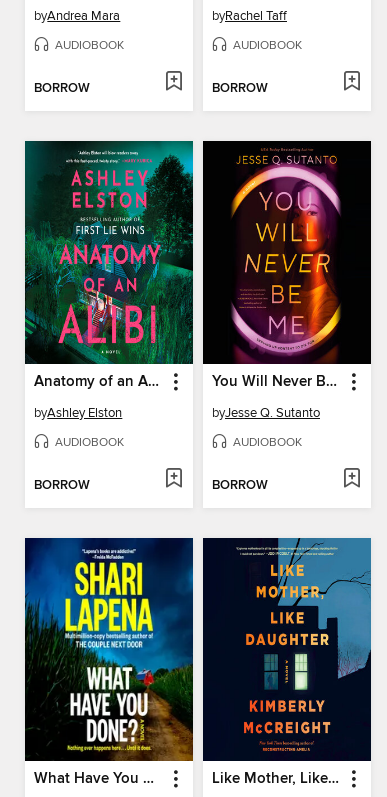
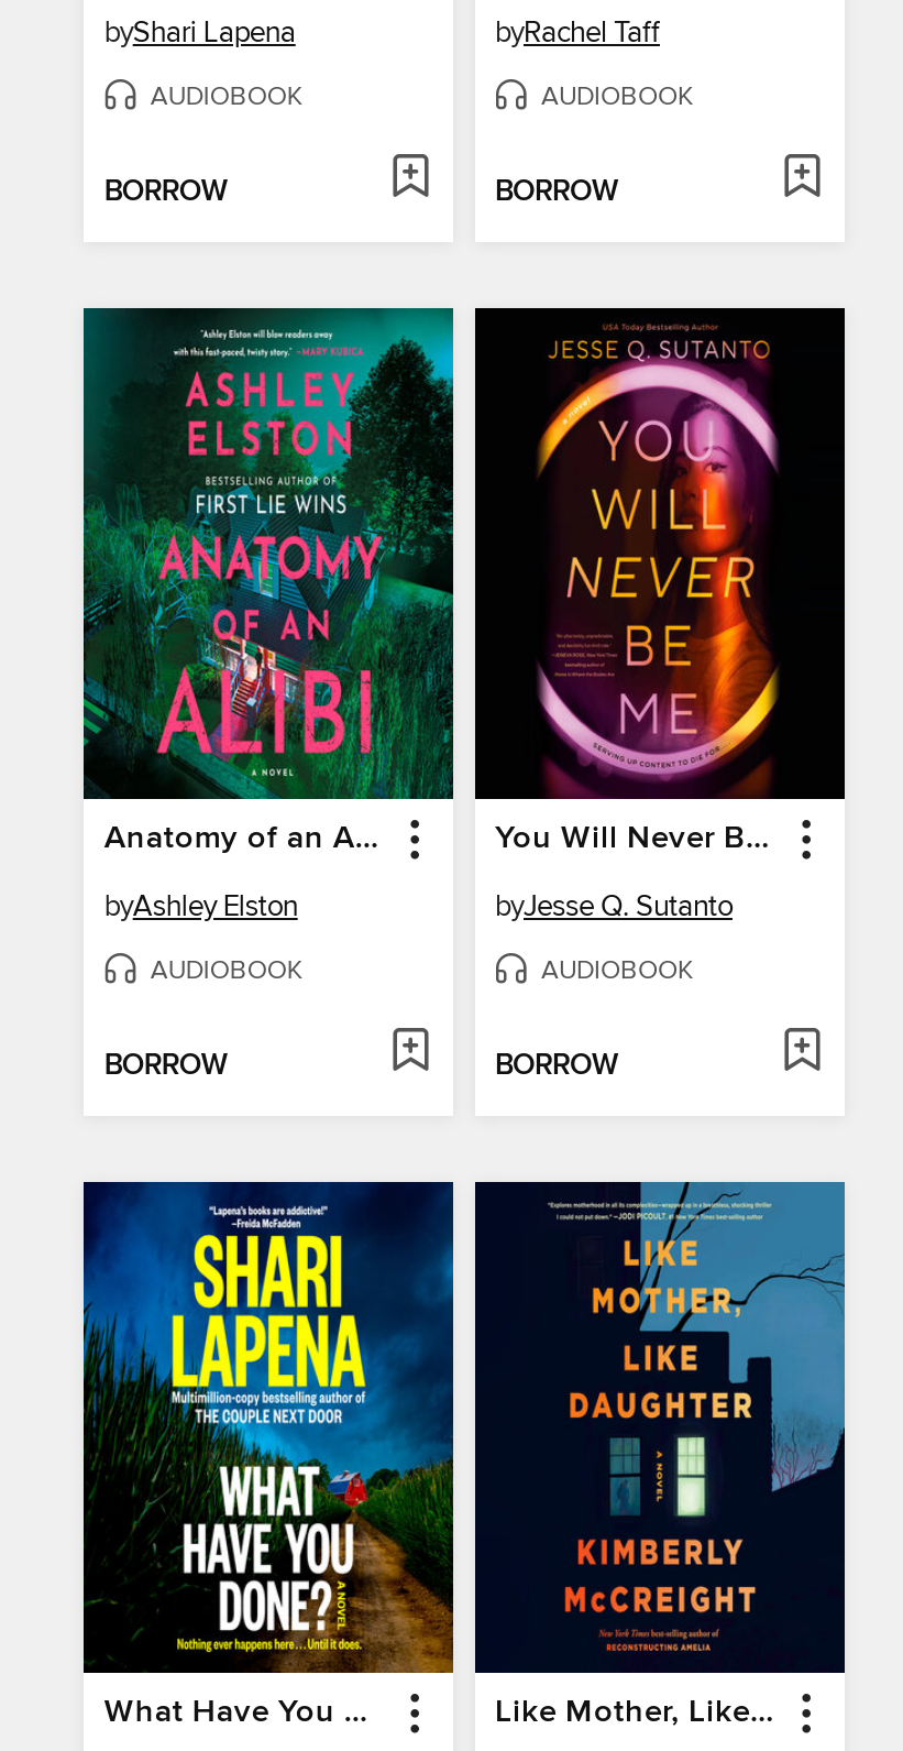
- byAndrea Mara
+ byShari Lapena
